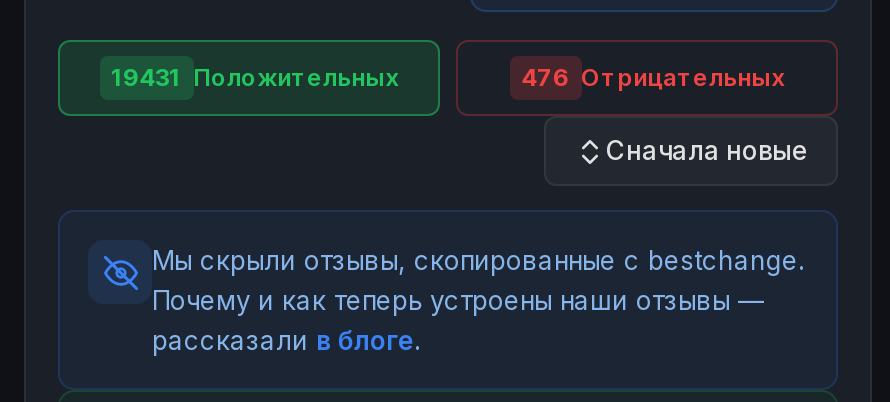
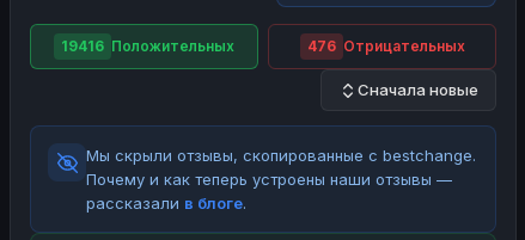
- 19431 Положительных
+ 19416 Положительных
